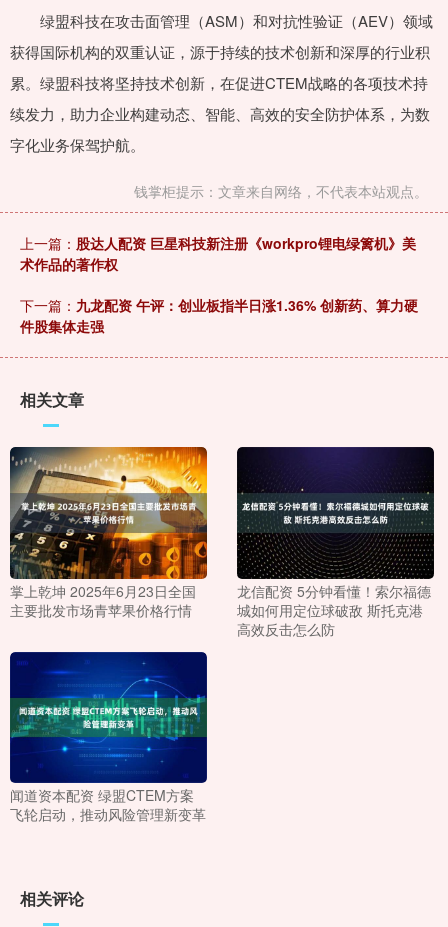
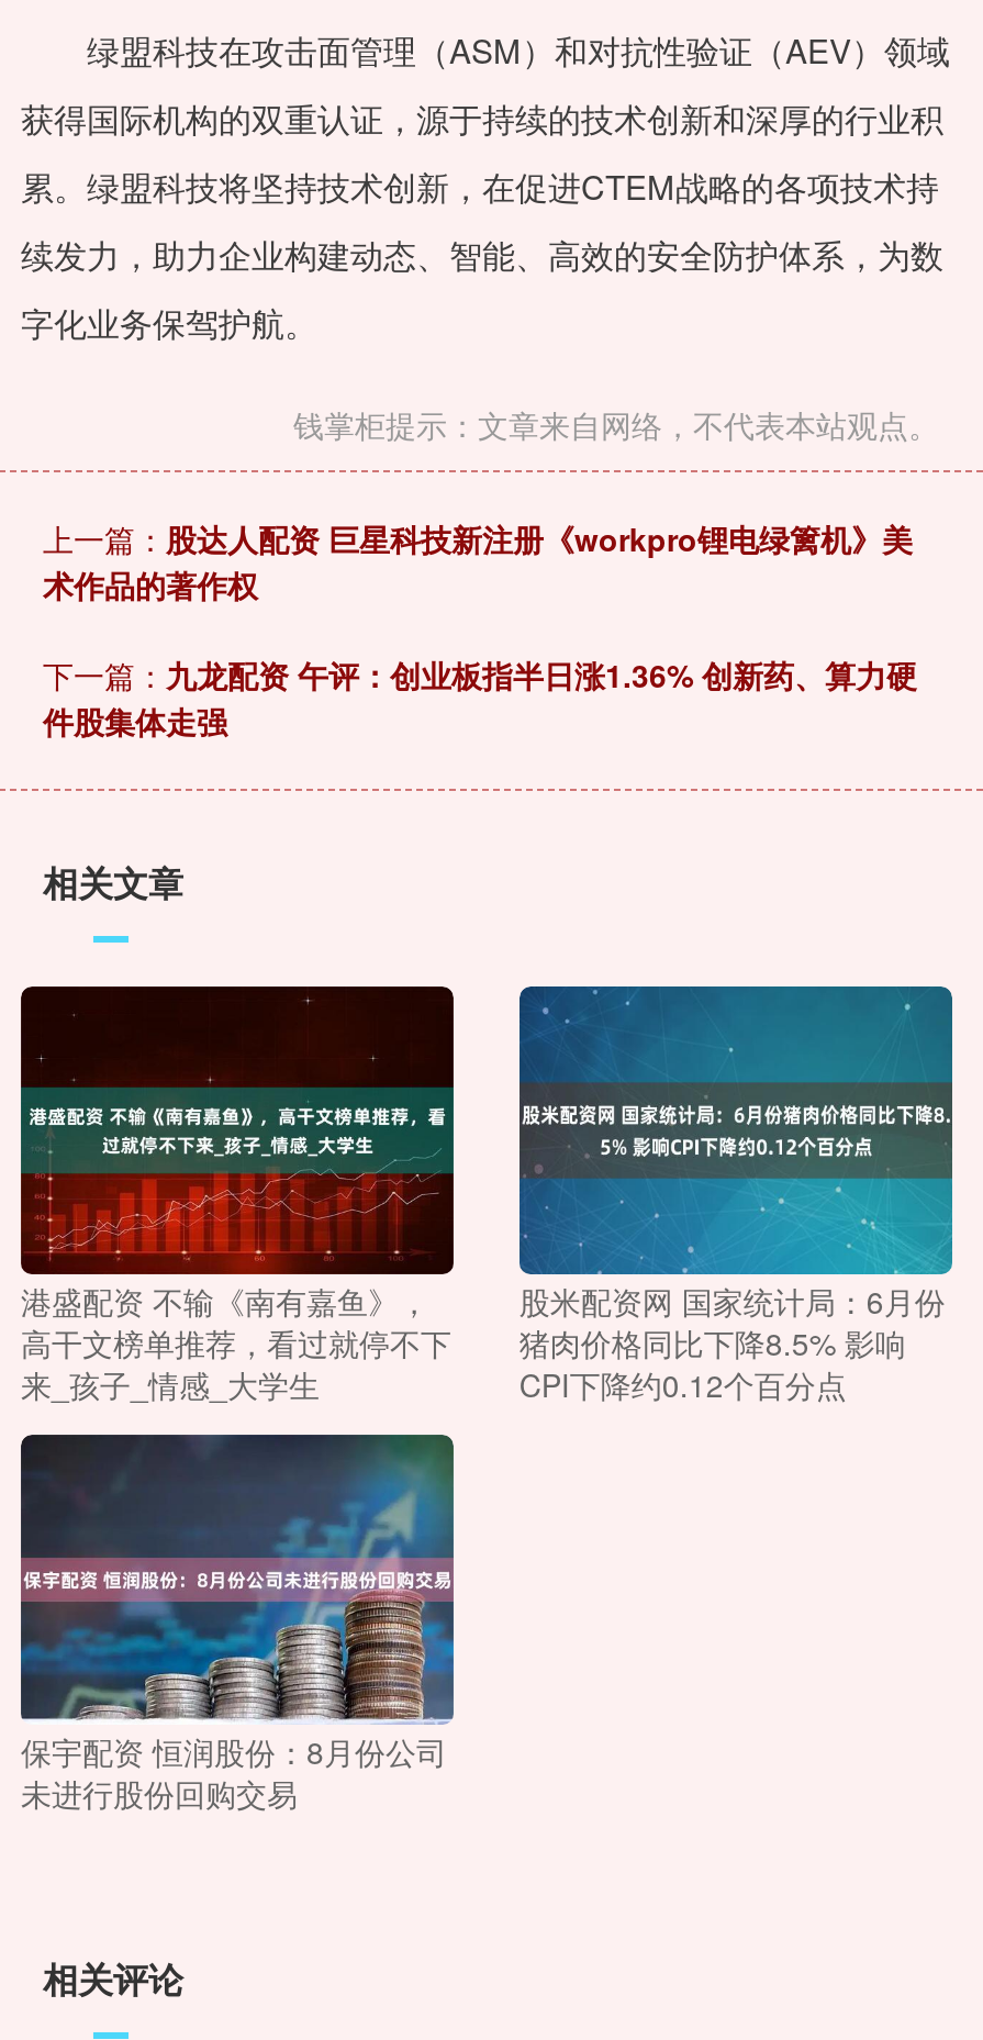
- [image]
- 掌上乾坤 2025年6月23日全国
- 主要批发市场青苹果价格行情
+ [image]
+ 港盛配资 不输《南有嘉鱼》，
+ 高干文榜单推荐，看过就停不下
+ 来_孩子_情感_大学生

- [image]
- 龙信配资 5分钟看懂！索尔福德
- 城如何用定位球破敌 斯托克港
- 高效反击怎么防
+ [image]
+ 股米配资网 国家统计局：6月份
+ 猪肉价格同比下降8.5% 影响
+ CPI下降约0.12个百分点

- [image]
- 闻道资本配资 绿盟CTEM方案
- 飞轮启动，推动风险管理新变革
+ [image]
+ 保宇配资 恒润股份：8月份公司
+ 未进行股份回购交易
